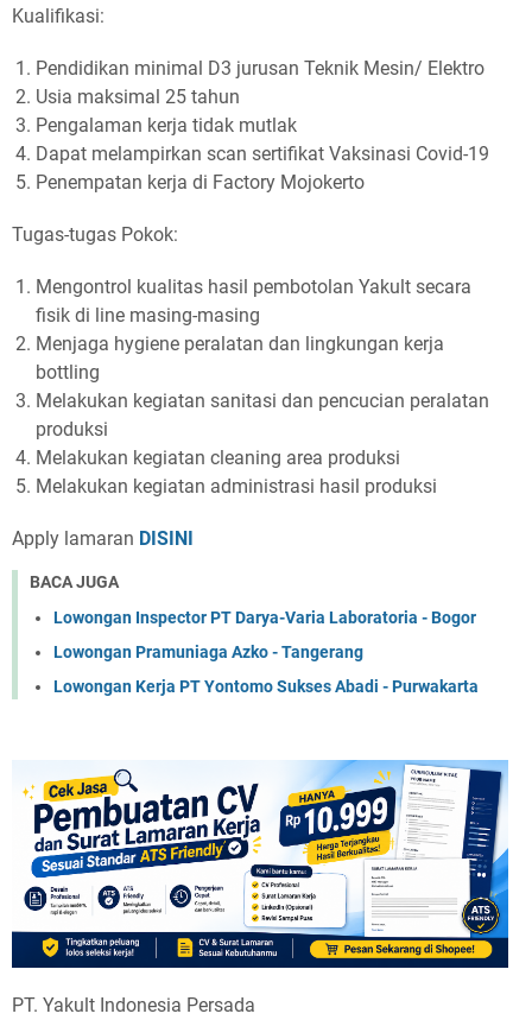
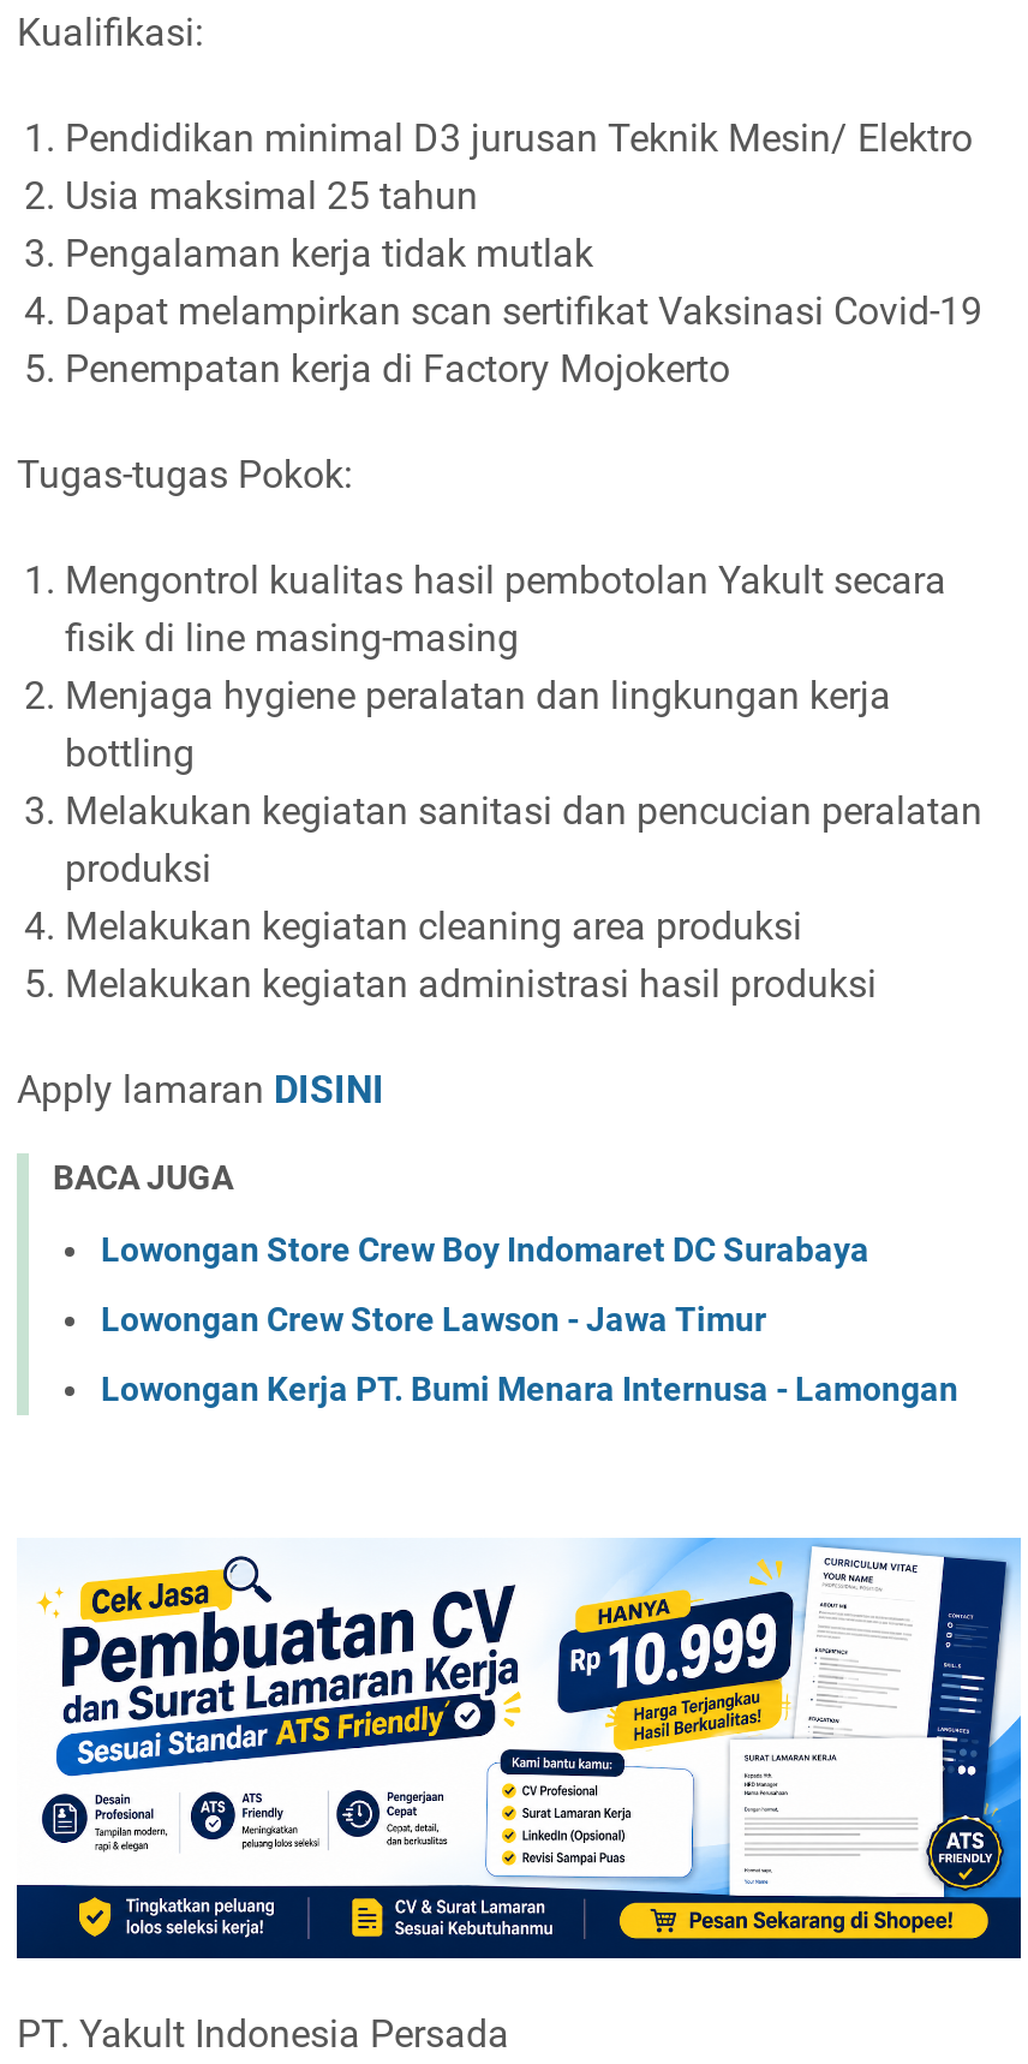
- Lowongan Inspector PT Darya-Varia Laboratoria - Bogor
+ Lowongan Store Crew Boy Indomaret DC Surabaya

- Lowongan Pramuniaga Azko - Tangerang
+ Lowongan Crew Store Lawson - Jawa Timur

- Lowongan Kerja PT Yontomo Sukses Abadi - Purwakarta
+ Lowongan Kerja PT. Bumi Menara Internusa - Lamongan
